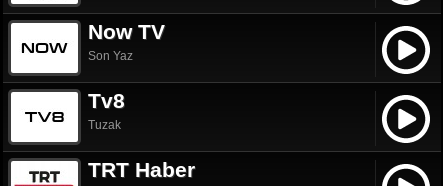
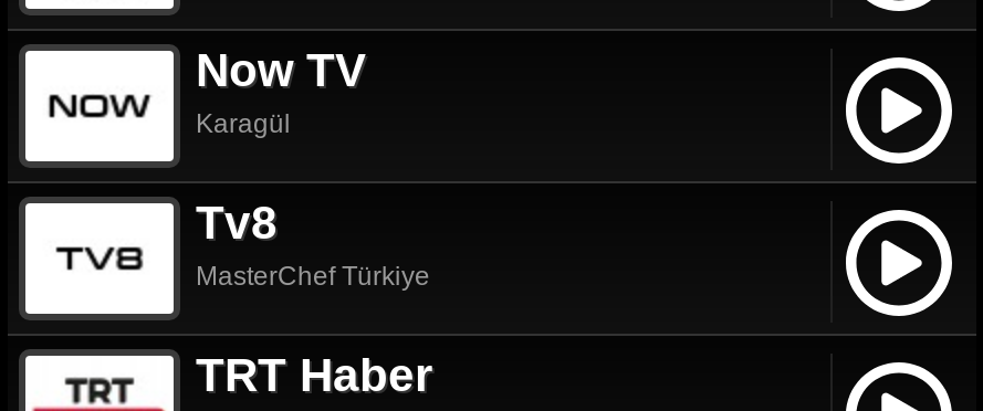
- Son Yaz
+ Karagül

- Tuzak
+ MasterChef Türkiye
